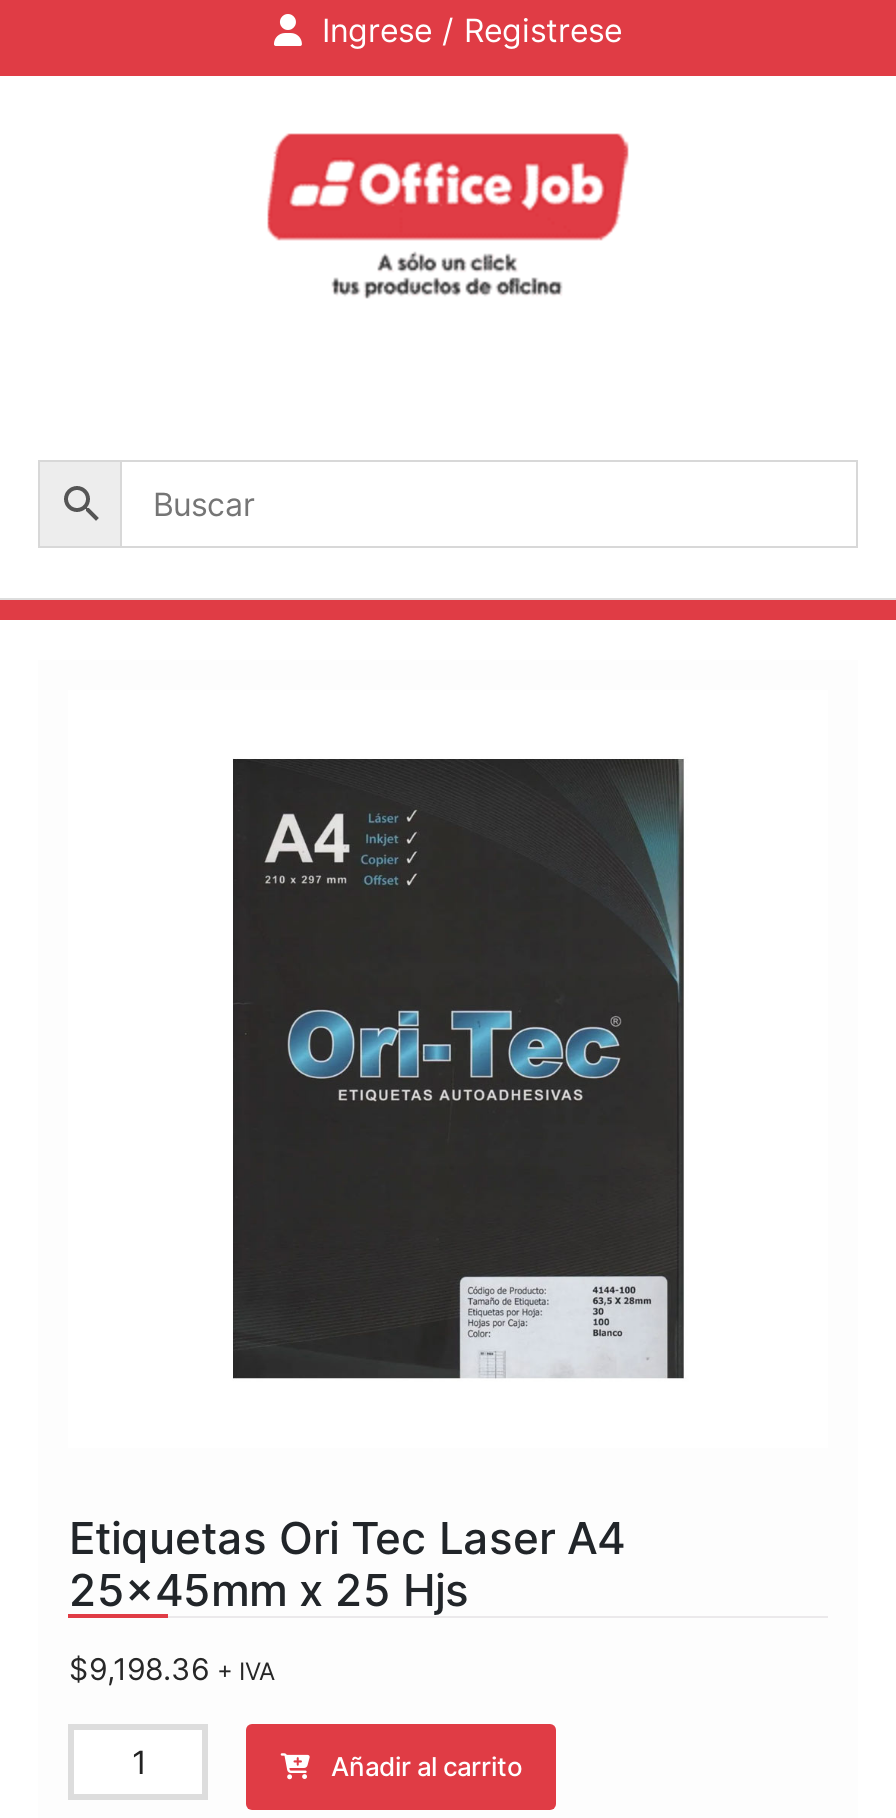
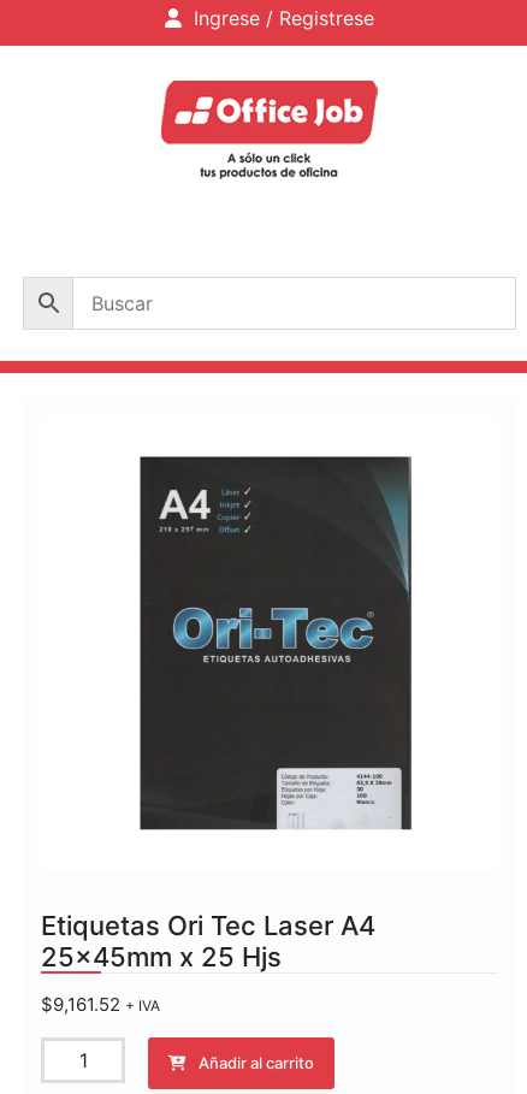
- $9,198.36 + IVA
+ $9,161.52 + IVA
